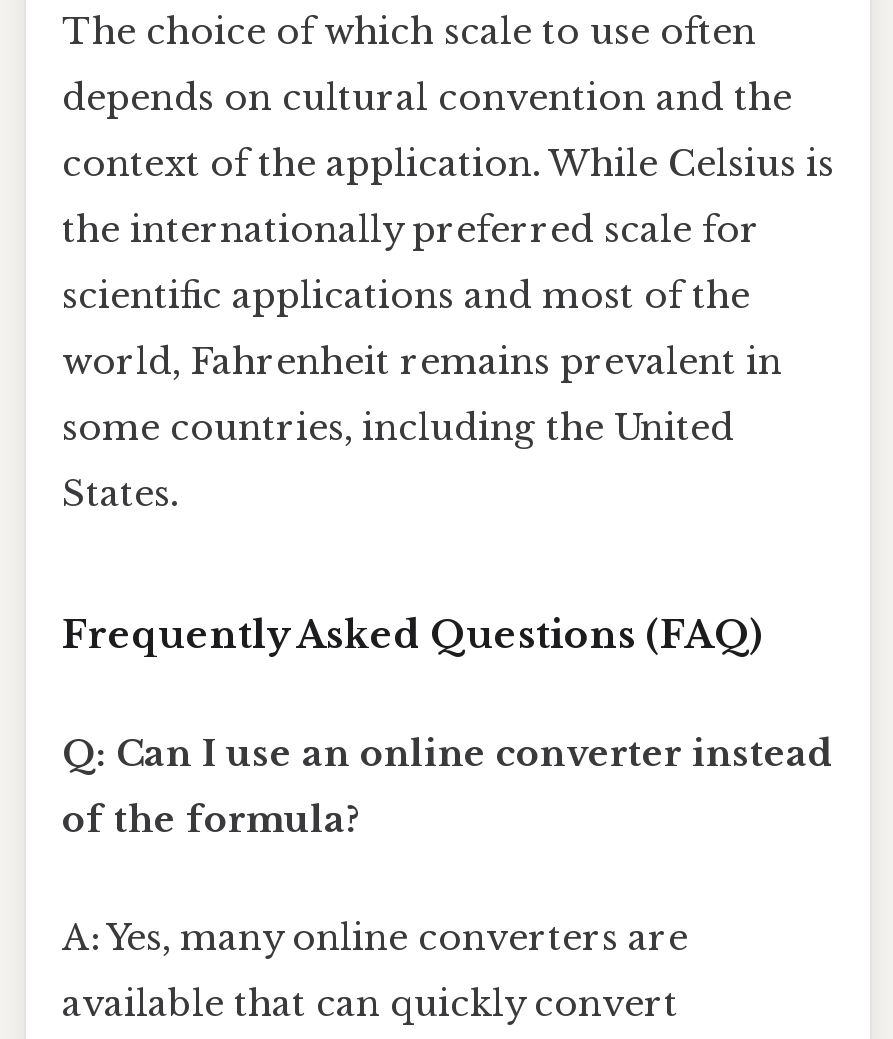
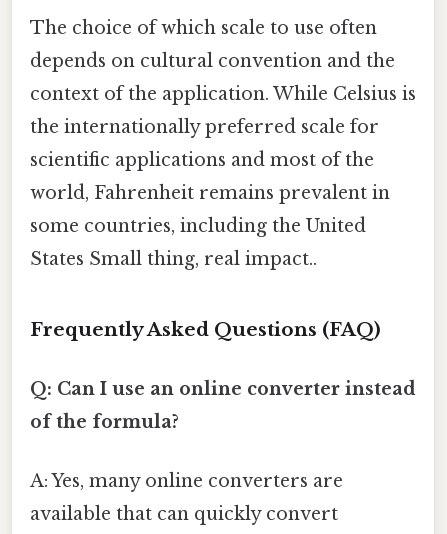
- States.
+ States Small thing, real impact..
